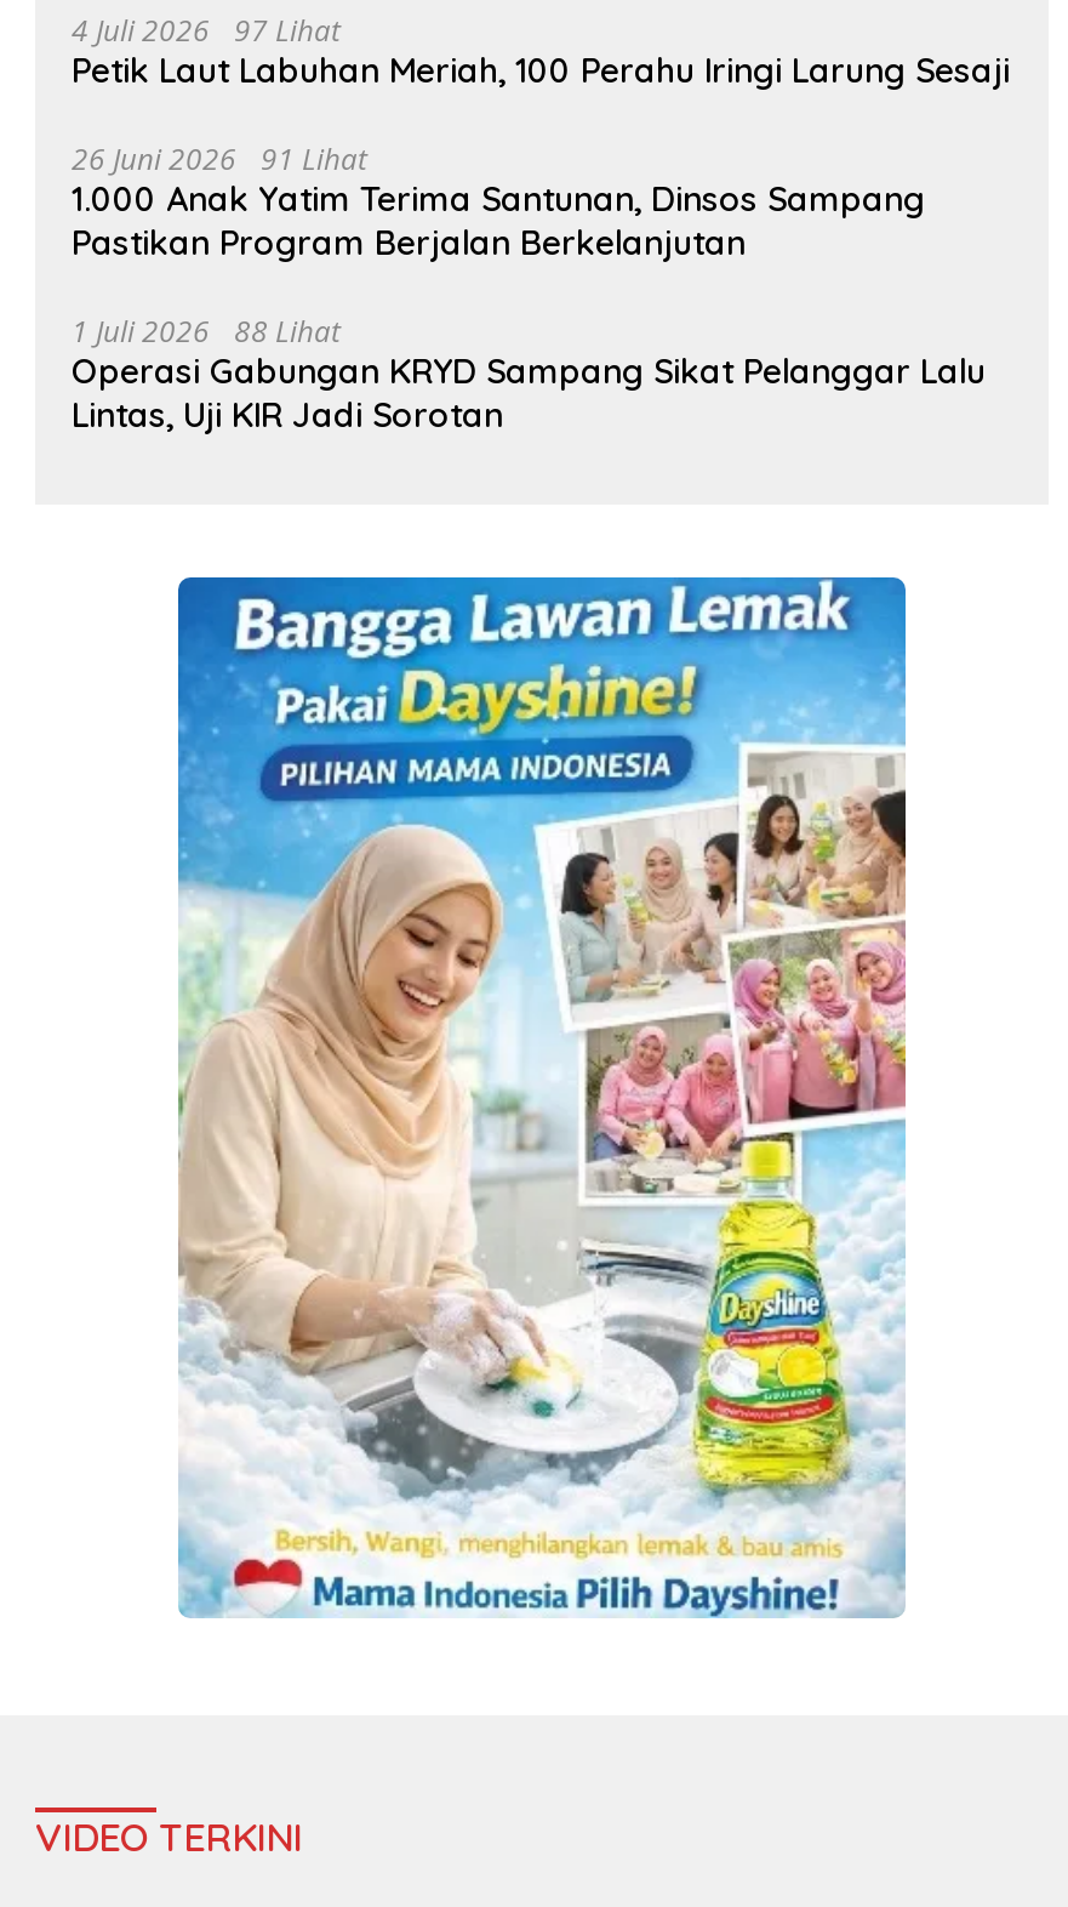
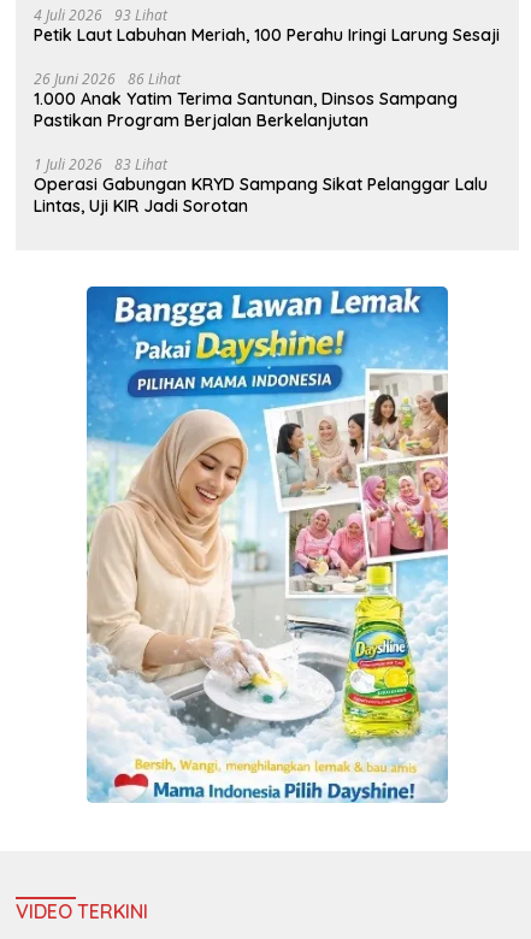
- 4 Juli 2026 97 Lihat
+ 4 Juli 2026 93 Lihat

- 26 Juni 2026 91 Lihat
+ 26 Juni 2026 86 Lihat

- 1 Juli 2026 88 Lihat
+ 1 Juli 2026 83 Lihat
